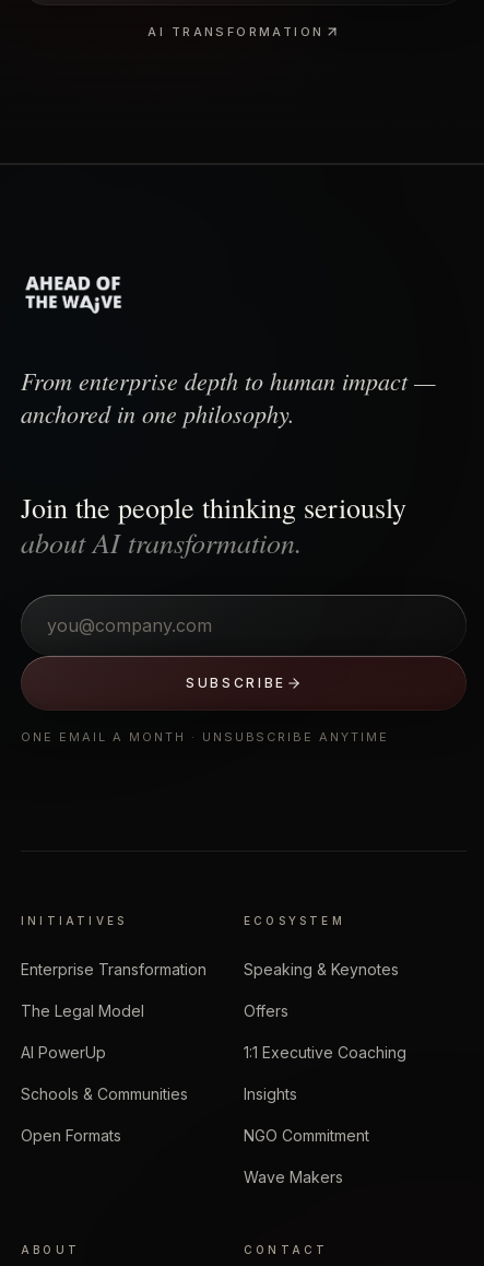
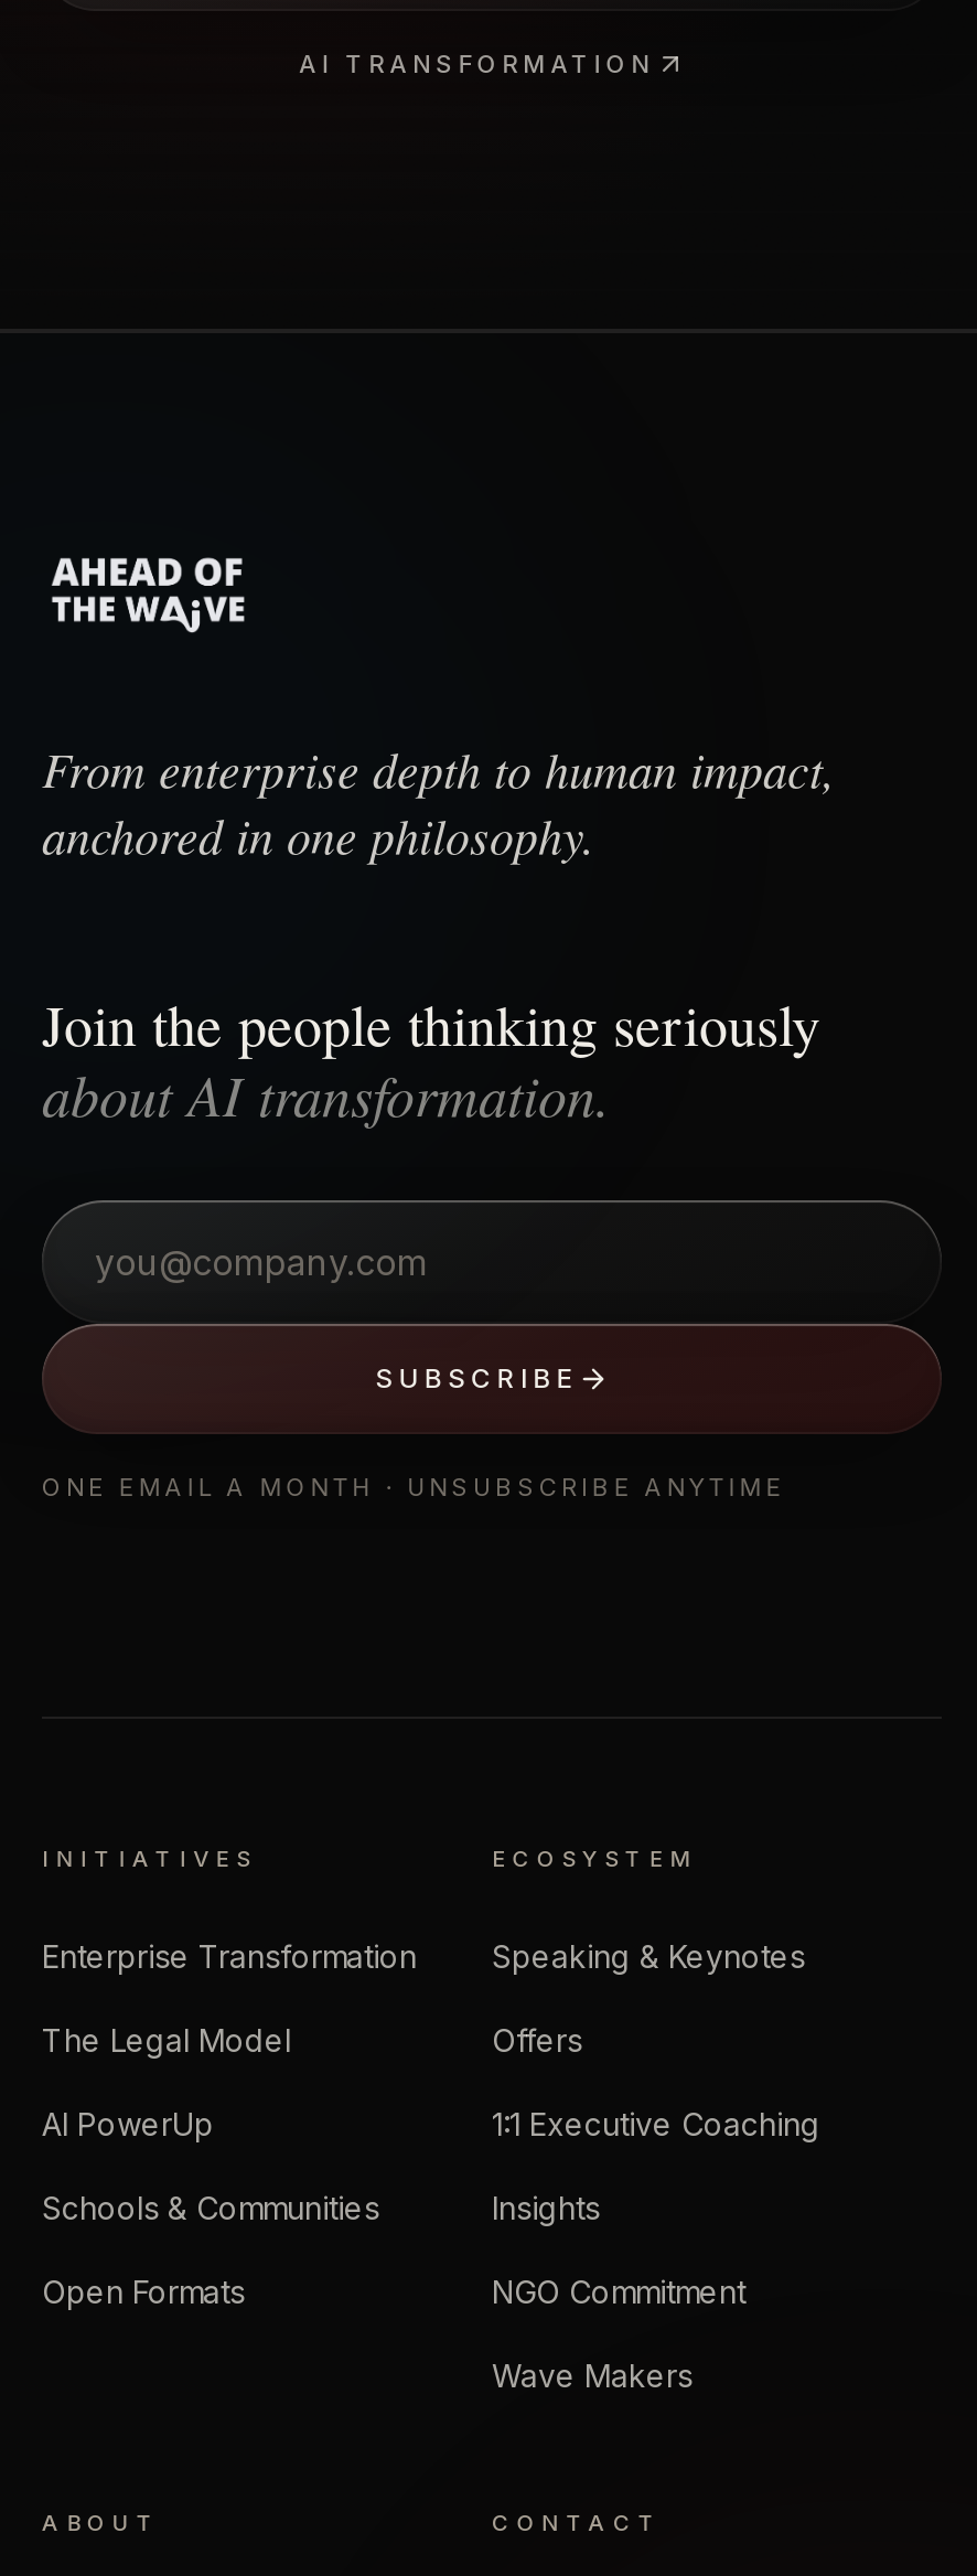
- From enterprise depth to human impact —
+ From enterprise depth to human impact,
